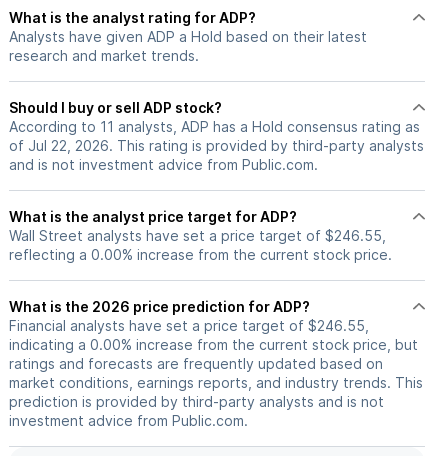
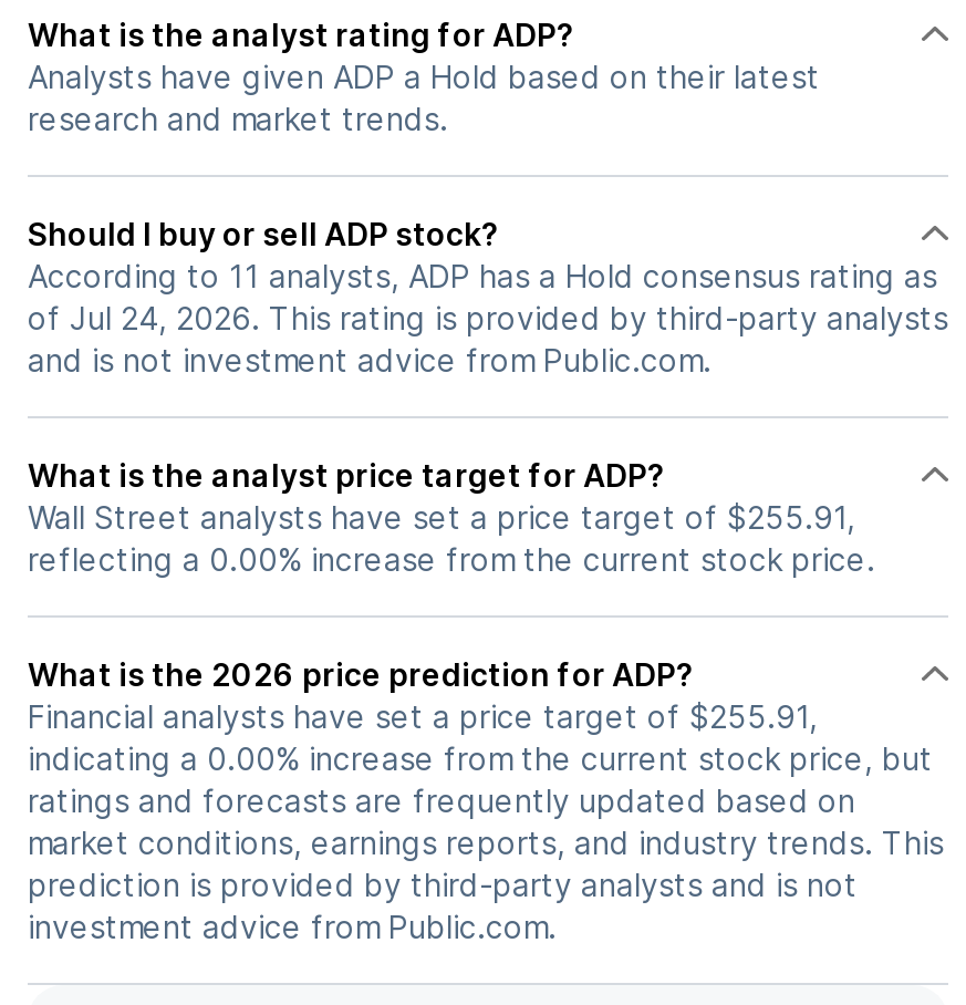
- of Jul 22, 2026. This rating is provided by third-party analysts
+ of Jul 24, 2026. This rating is provided by third-party analysts

- Wall Street analysts have set a price target of $246.55,
+ Wall Street analysts have set a price target of $255.91,

- Financial analysts have set a price target of $246.55,
+ Financial analysts have set a price target of $255.91,
